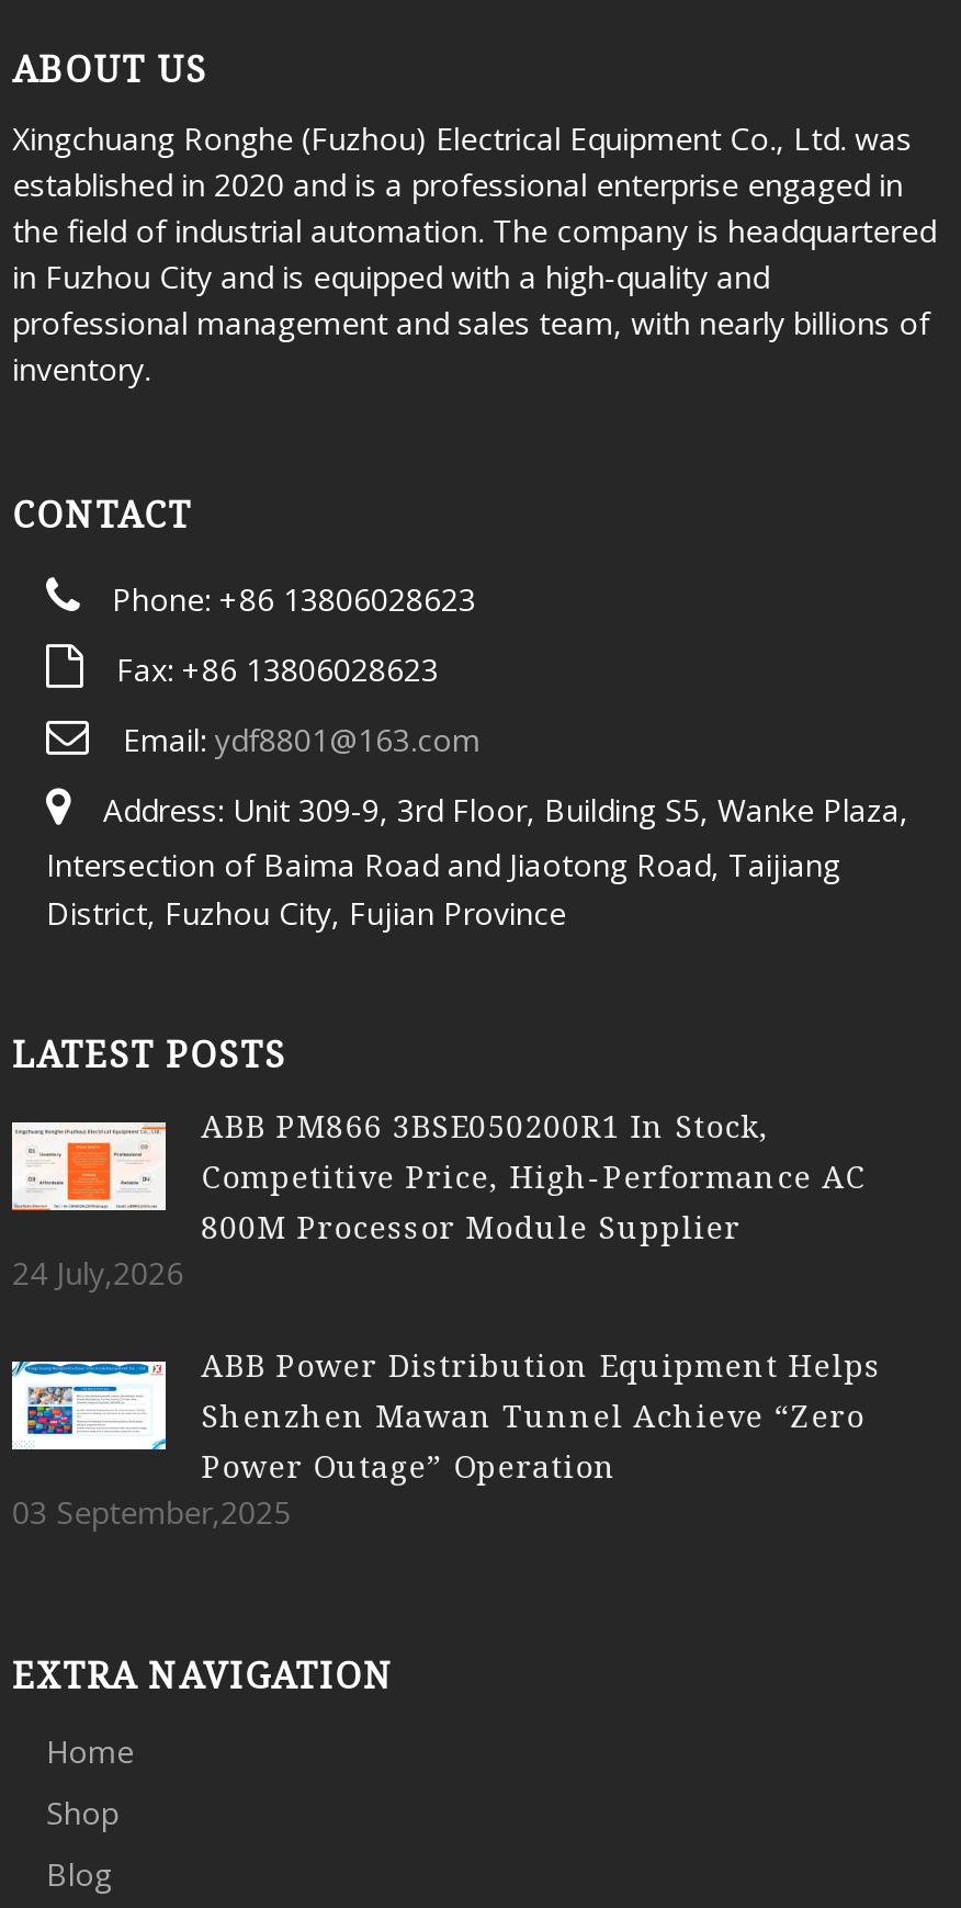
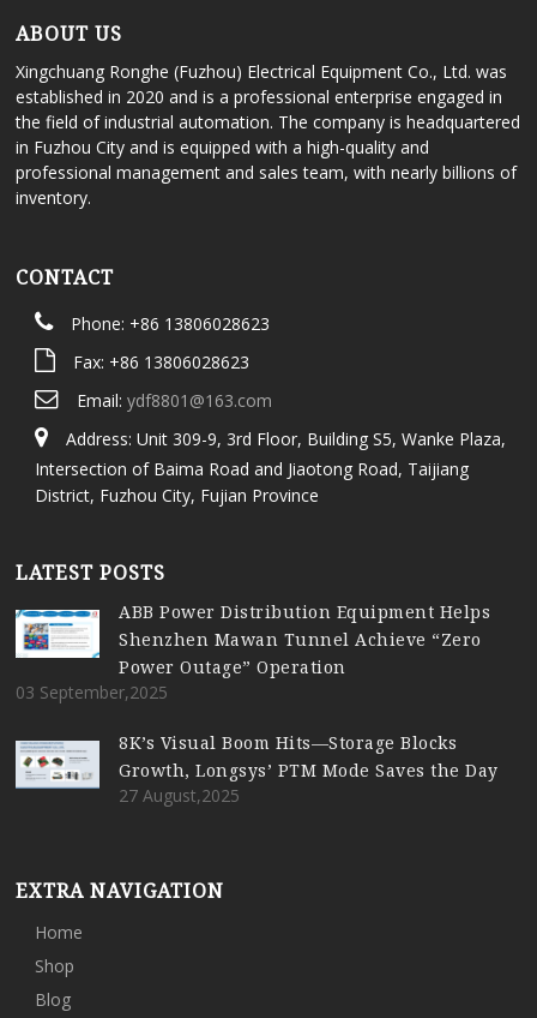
- [image]
- ABB PM866 3BSE050200R1 In Stock,
- Competitive Price, High-Performance AC
- 800M Processor Module Supplier
- 24 July,2026

moved up: [image] | ABB Power Distribution Equipment Helps | Shenzhen Mawan Tunnel Achieve “Zero | Power Outage” Operation | 03 September,2025

+ [image]
+ 8K’s Visual Boom Hits—Storage Blocks
+ Growth, Longsys’ PTM Mode Saves the Day
+ 27 August,2025
